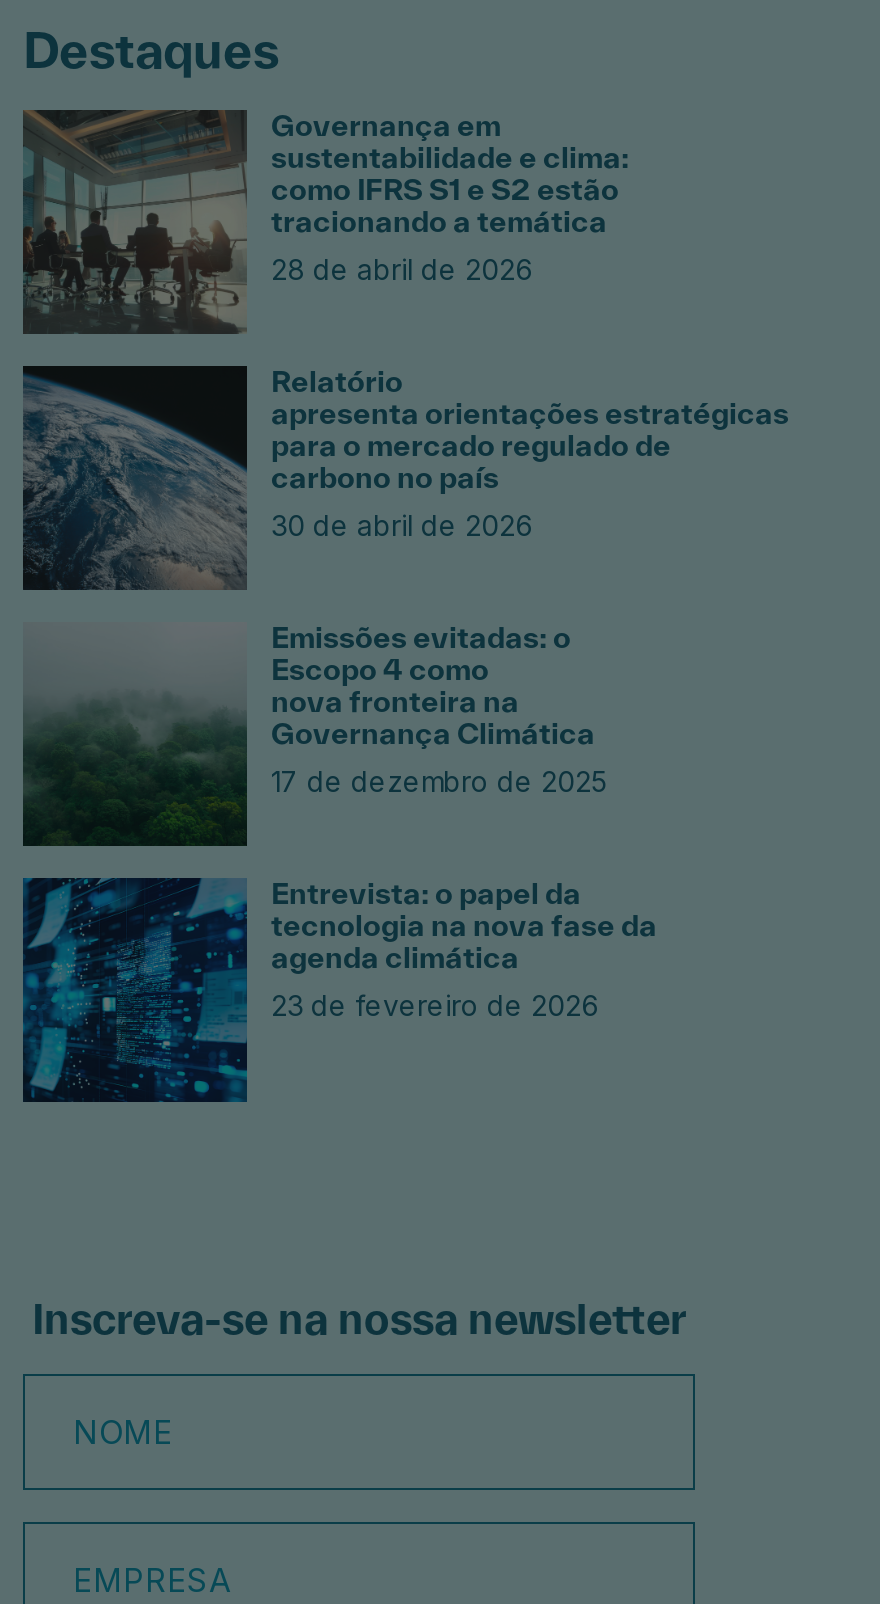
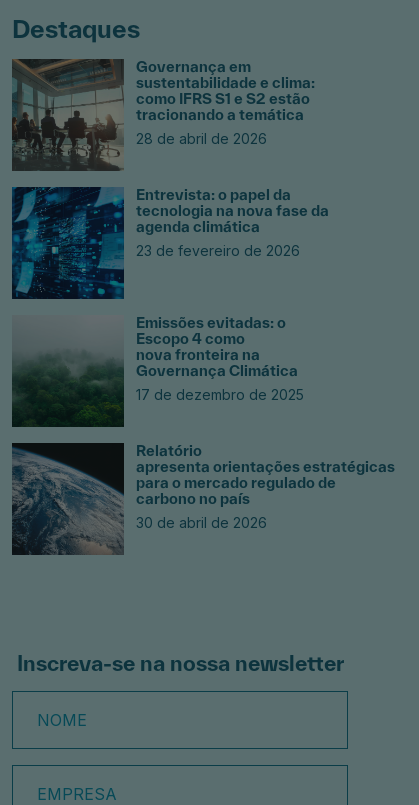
moved down: [image] | Relatório | apresenta orientações estratégicas | para o mercado regulado de | carbono no país | 30 de abril de 2026

moved up: [image] | Entrevista: o papel da | tecnologia na nova fase da | agenda climática | 23 de fevereiro de 2026
